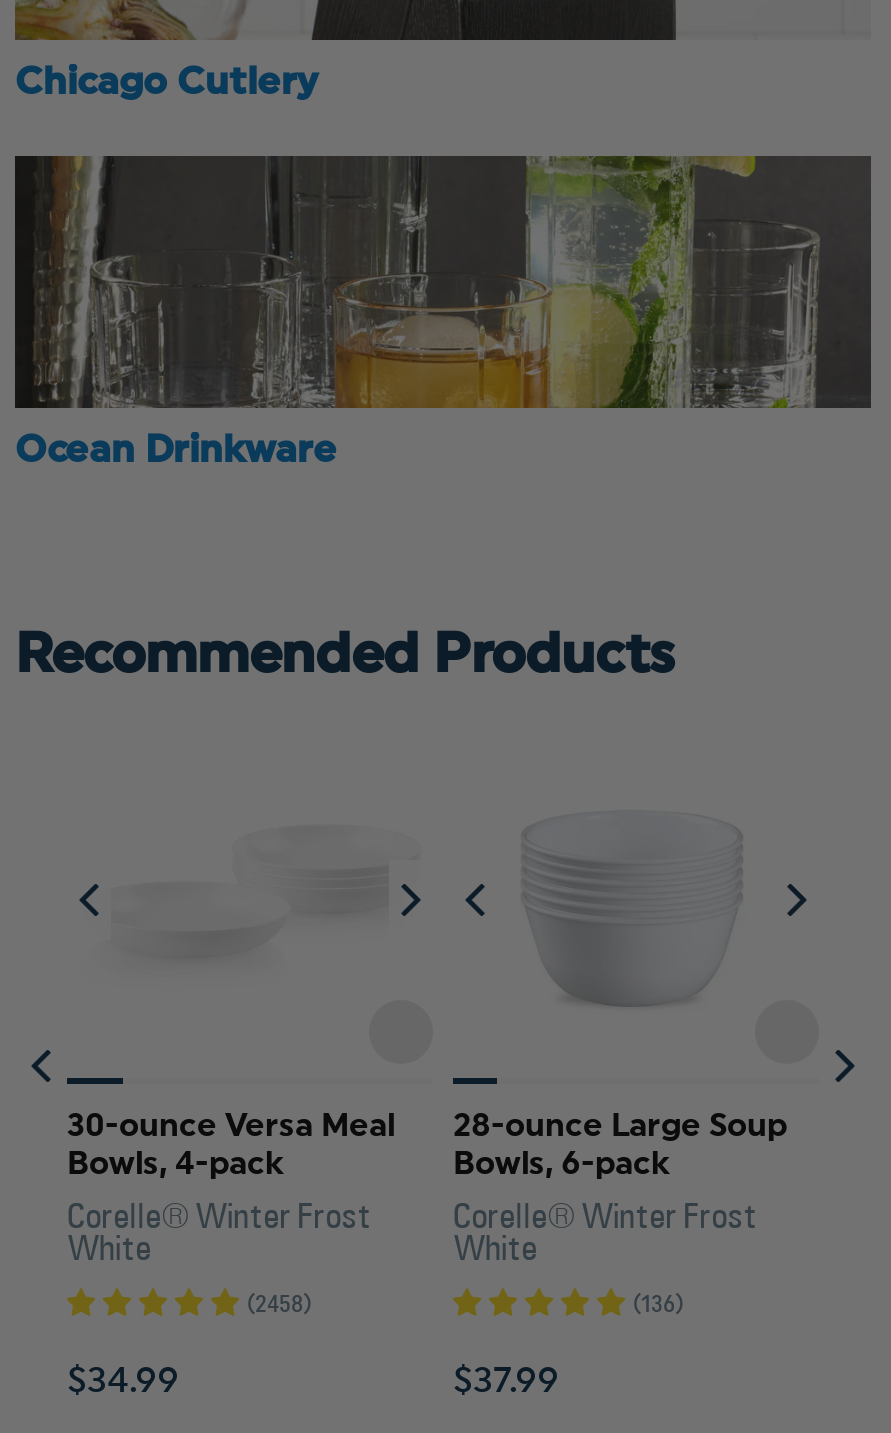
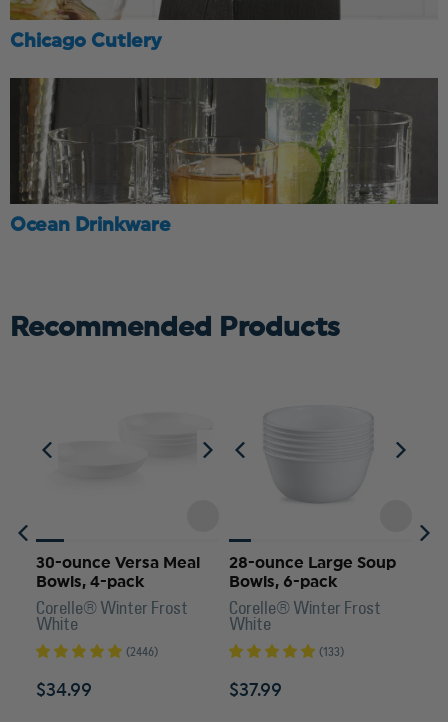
- (2458)
+ (2446)

- (136)
+ (133)
